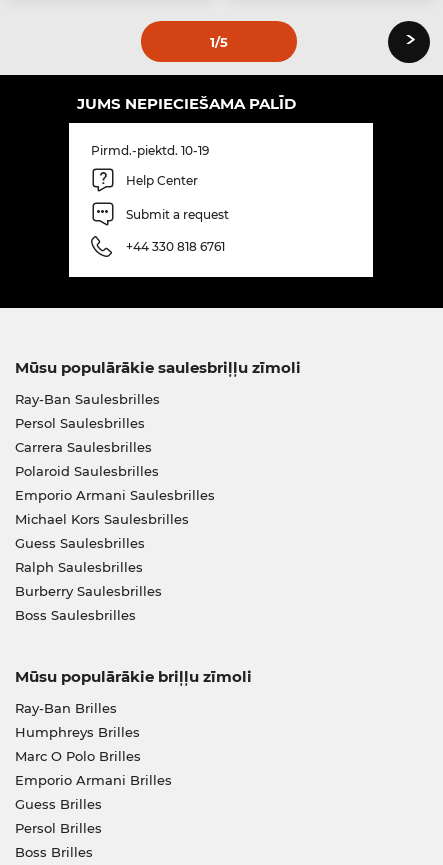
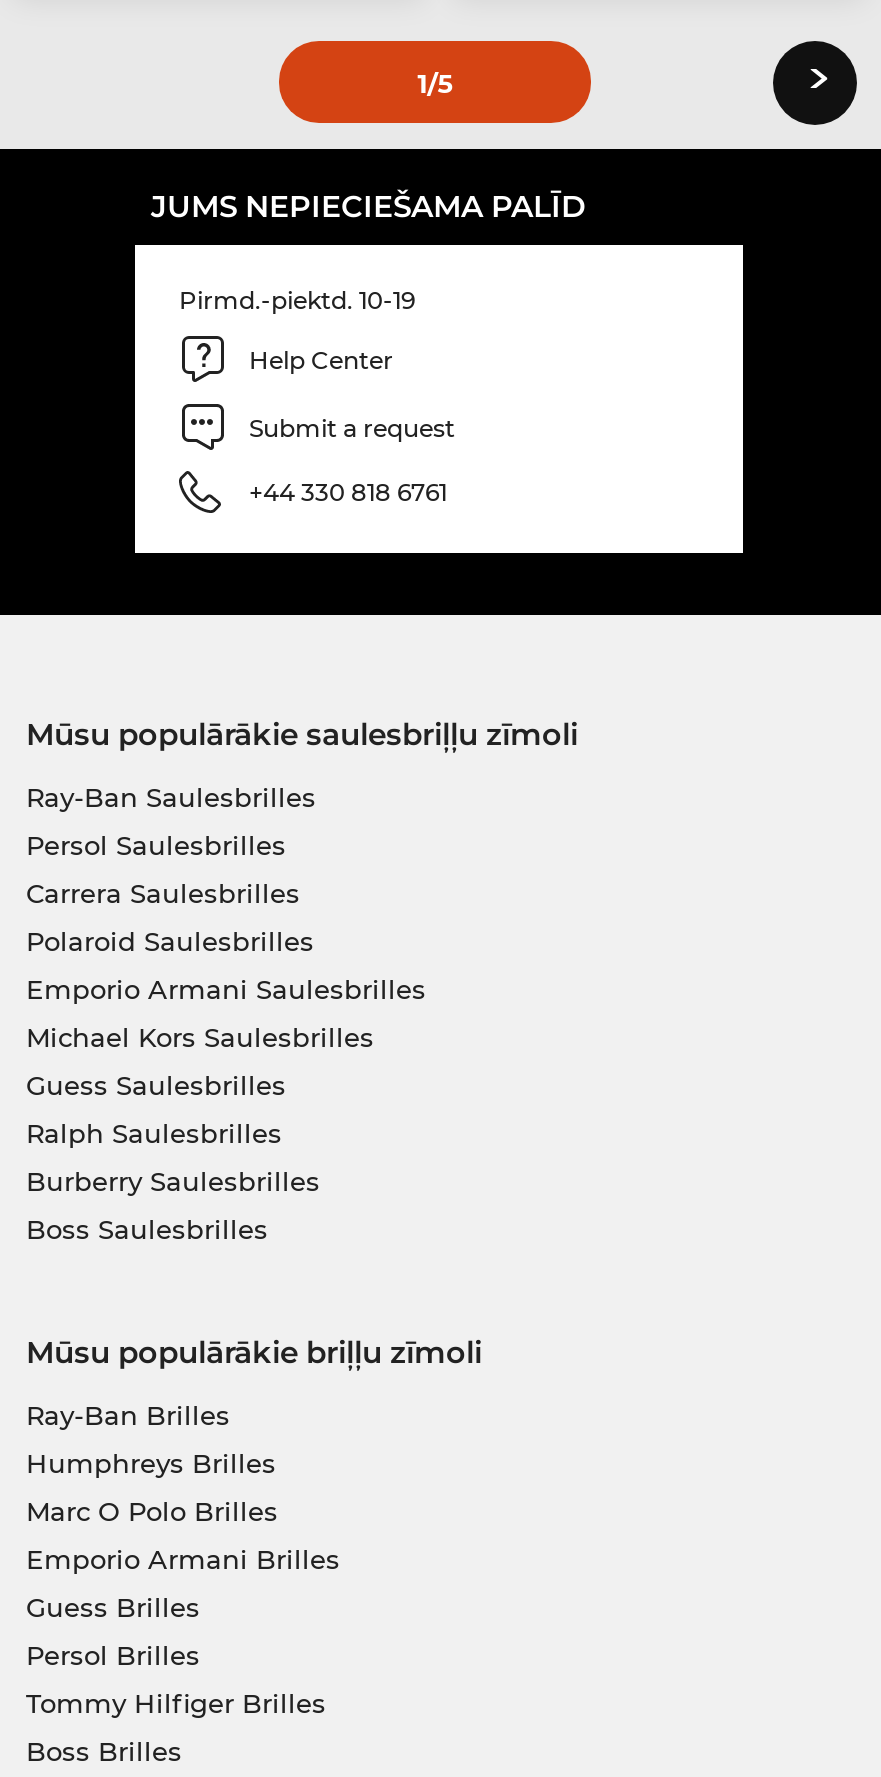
+ Tommy Hilfiger Brilles
